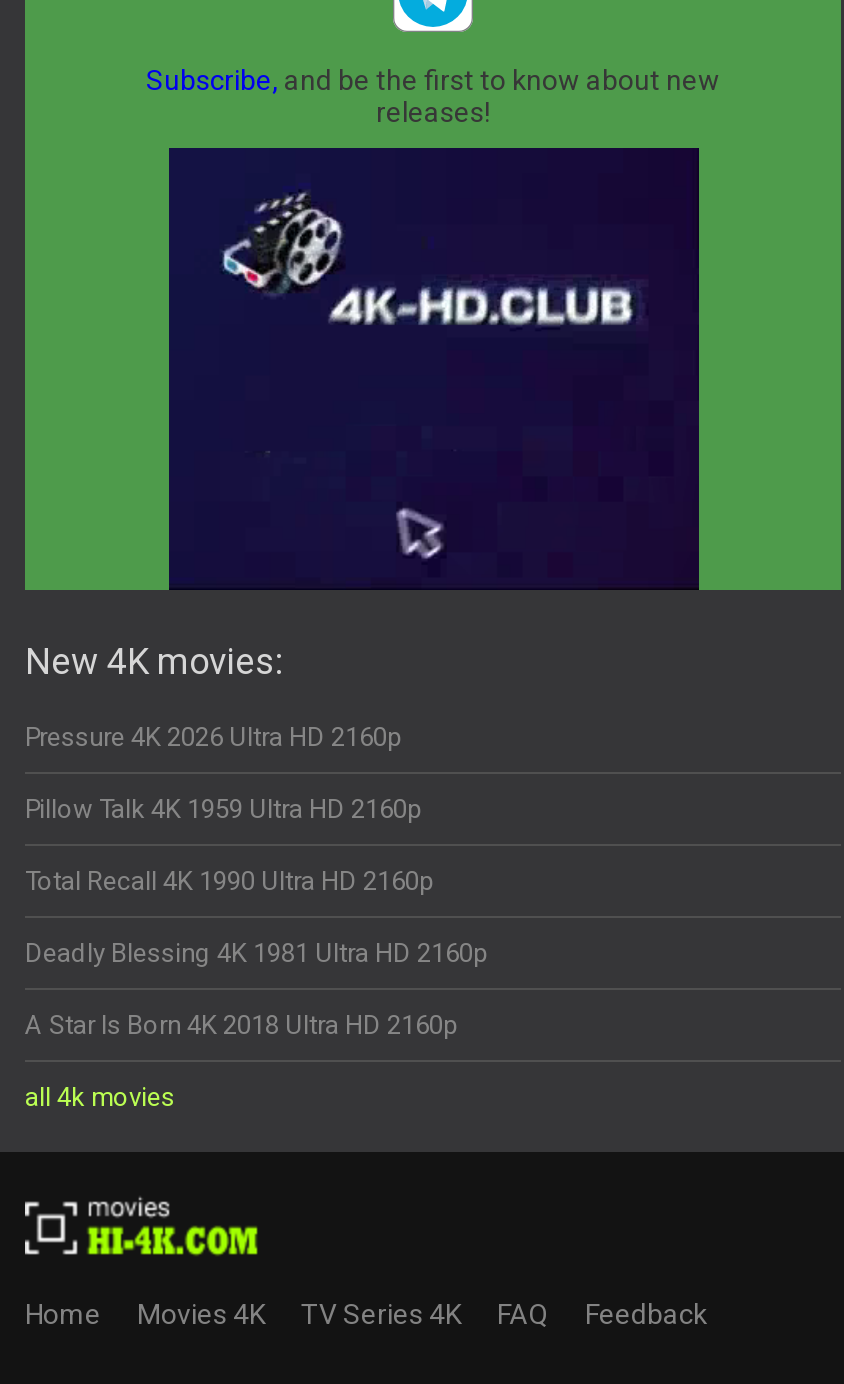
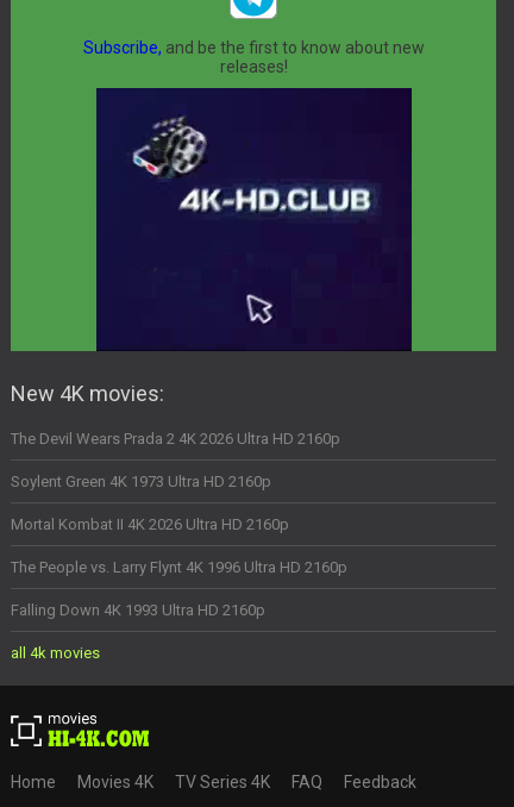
- [image]
+ [image]

- [image]
+ [image]

- Pressure 4K 2026 Ultra HD 2160p
+ The Devil Wears Prada 2 4K 2026 Ultra HD 2160p

- Pillow Talk 4K 1959 Ultra HD 2160p
+ Soylent Green 4K 1973 Ultra HD 2160p

- Total Recall 4K 1990 Ultra HD 2160p
+ Mortal Kombat II 4K 2026 Ultra HD 2160p

- Deadly Blessing 4K 1981 Ultra HD 2160p
+ The People vs. Larry Flynt 4K 1996 Ultra HD 2160p

- A Star Is Born 4K 2018 Ultra HD 2160p
+ Falling Down 4K 1993 Ultra HD 2160p
